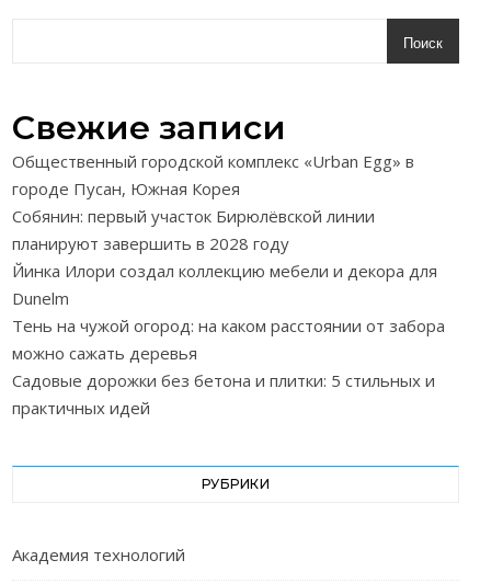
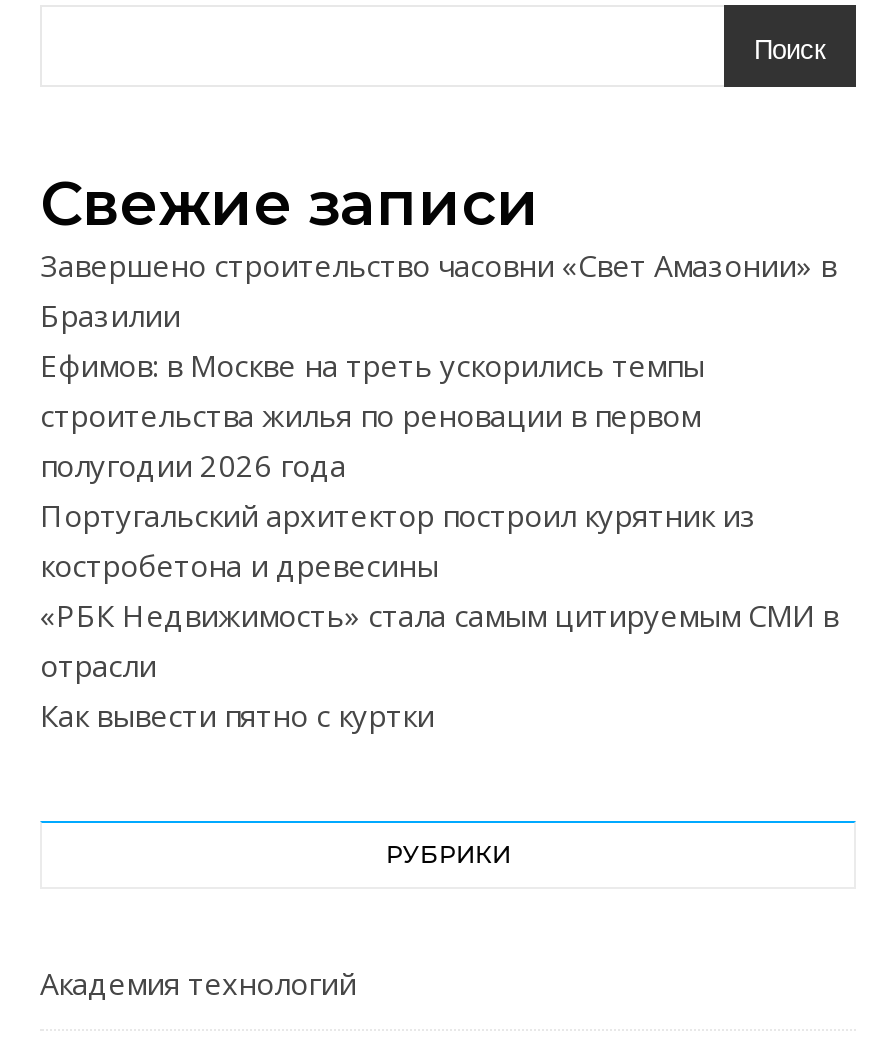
- Общественный городской комплекс «Urban Egg» в
- городе Пусан, Южная Корея
- Собянин: первый участок Бирюлёвской линии
- планируют завершить в 2028 году
- Йинка Илори создал коллекцию мебели и декора для
- Dunelm
- Тень на чужой огород: на каком расстоянии от забора
- можно сажать деревья
- Садовые дорожки без бетона и плитки: 5 стильных и
- практичных идей
+ Завершено строительство часовни «Свет Амазонии» в
+ Бразилии
+ Ефимов: в Москве на треть ускорились темпы
+ строительства жилья по реновации в первом
+ полугодии 2026 года
+ Португальский архитектор построил курятник из
+ костробетона и древесины
+ «РБК Недвижимость» стала самым цитируемым СМИ в
+ отрасли
+ Как вывести пятно с куртки
